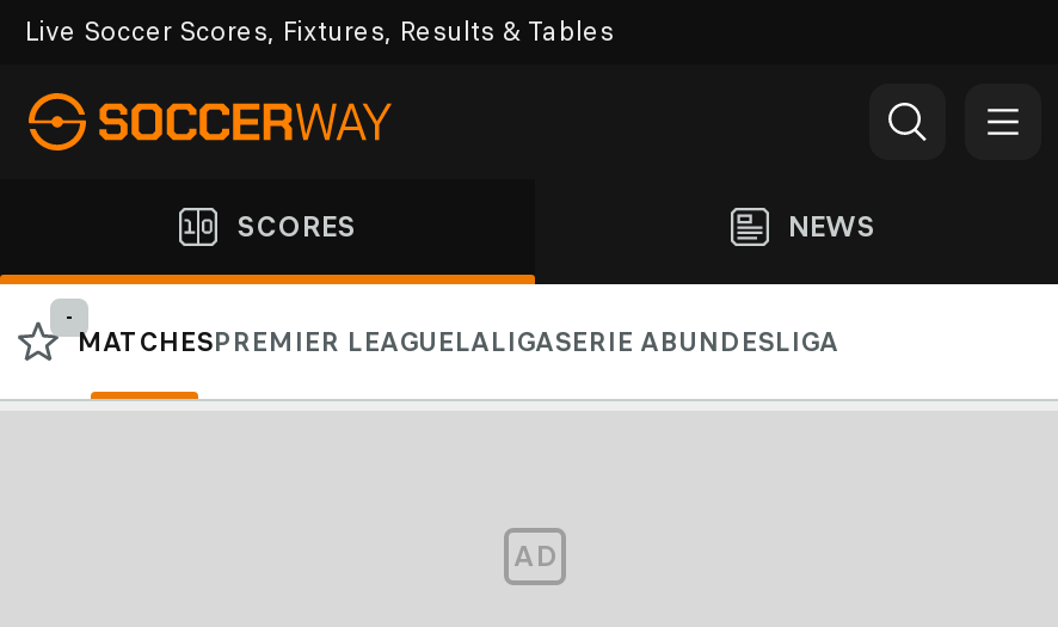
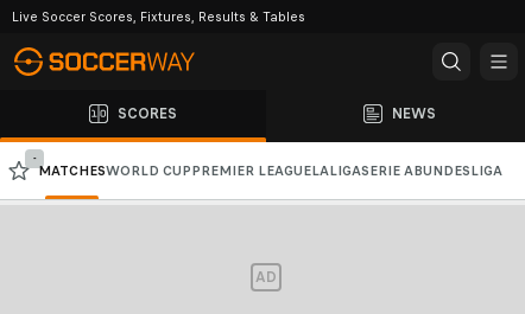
- MATCHESPREMIER LEAGUELALIGASERIE ABUNDESLIGA
+ MATCHESWORLD CUP PREMIER LEAGUELALIGASERIE A BUNDESLIGA
